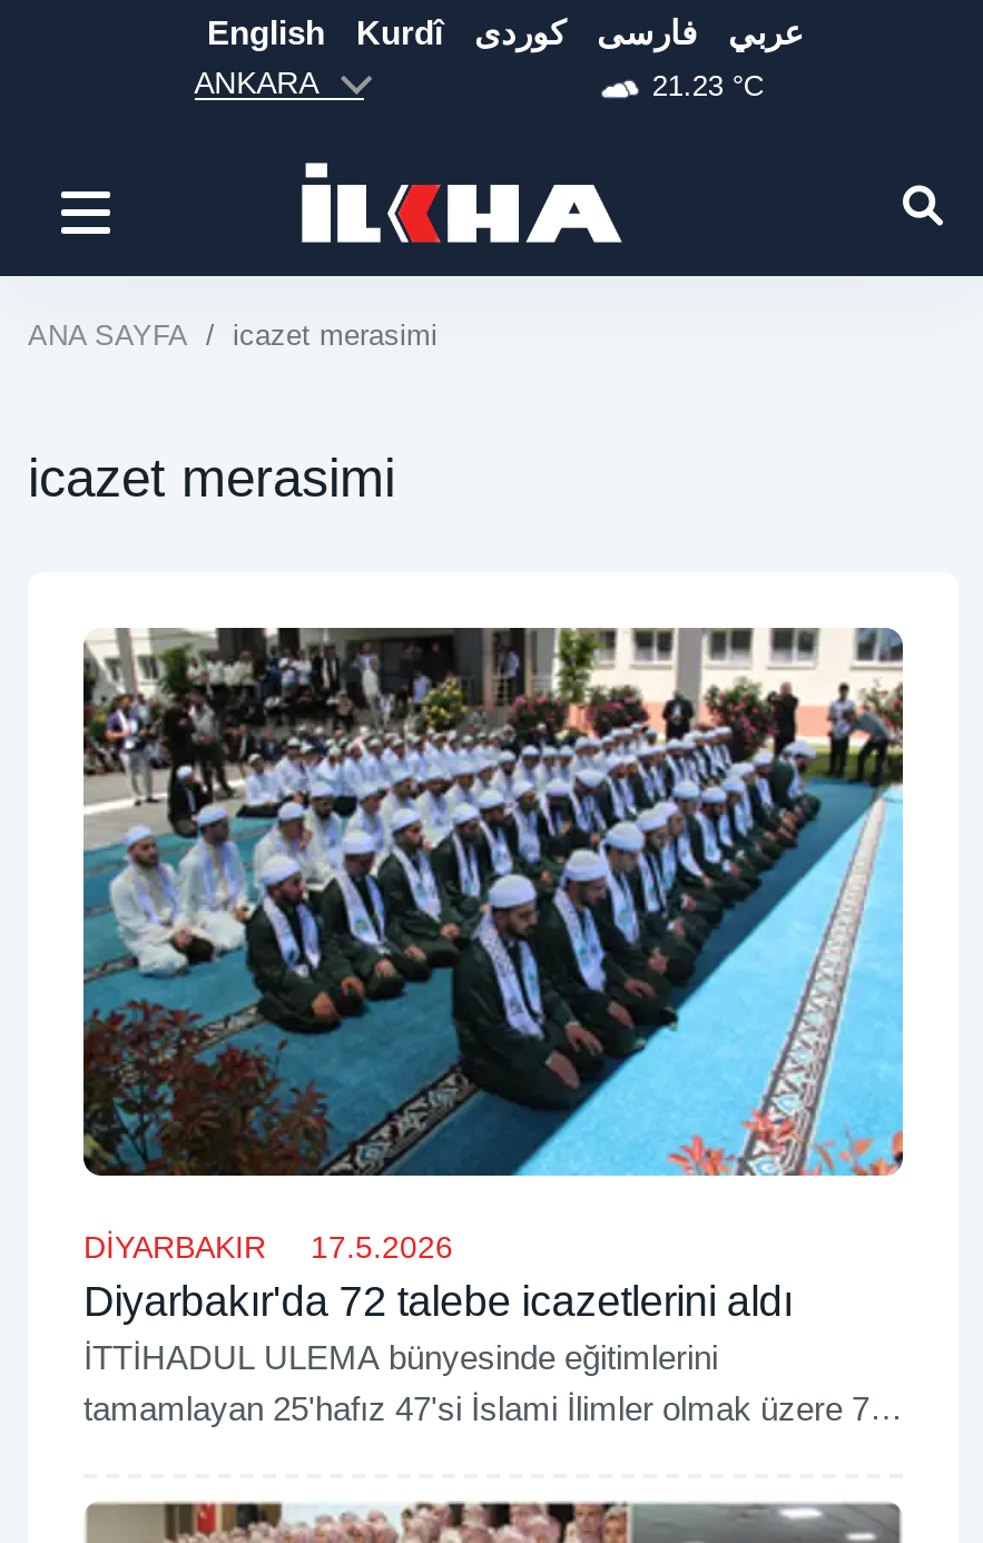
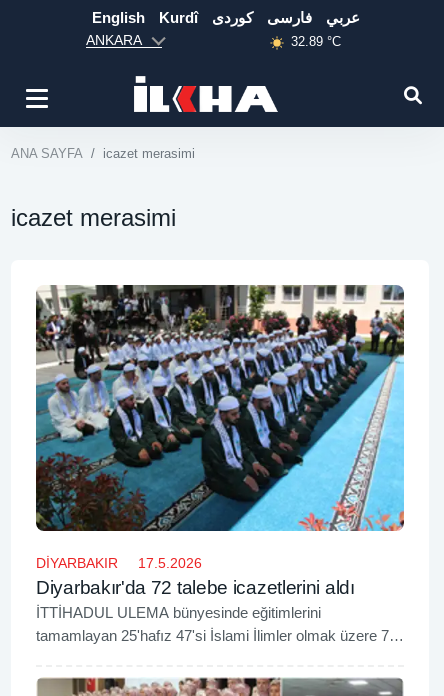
- 21.23 °C
+ 32.89 °C
